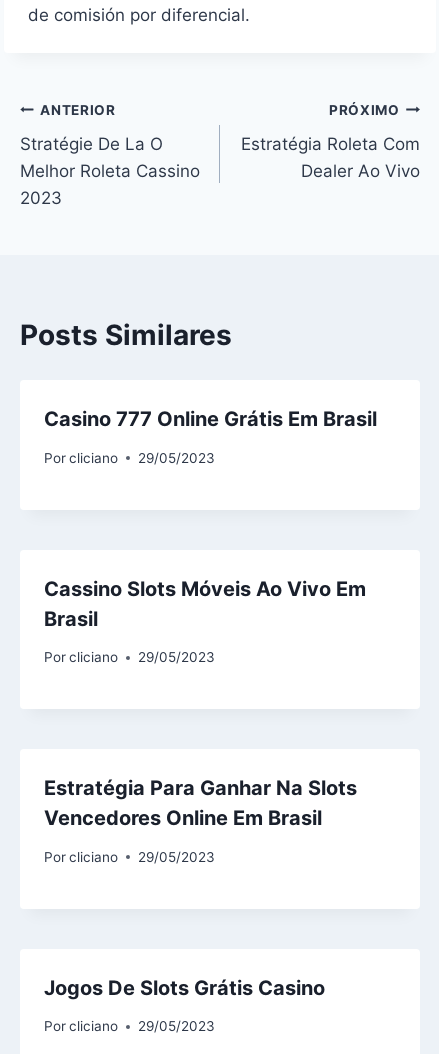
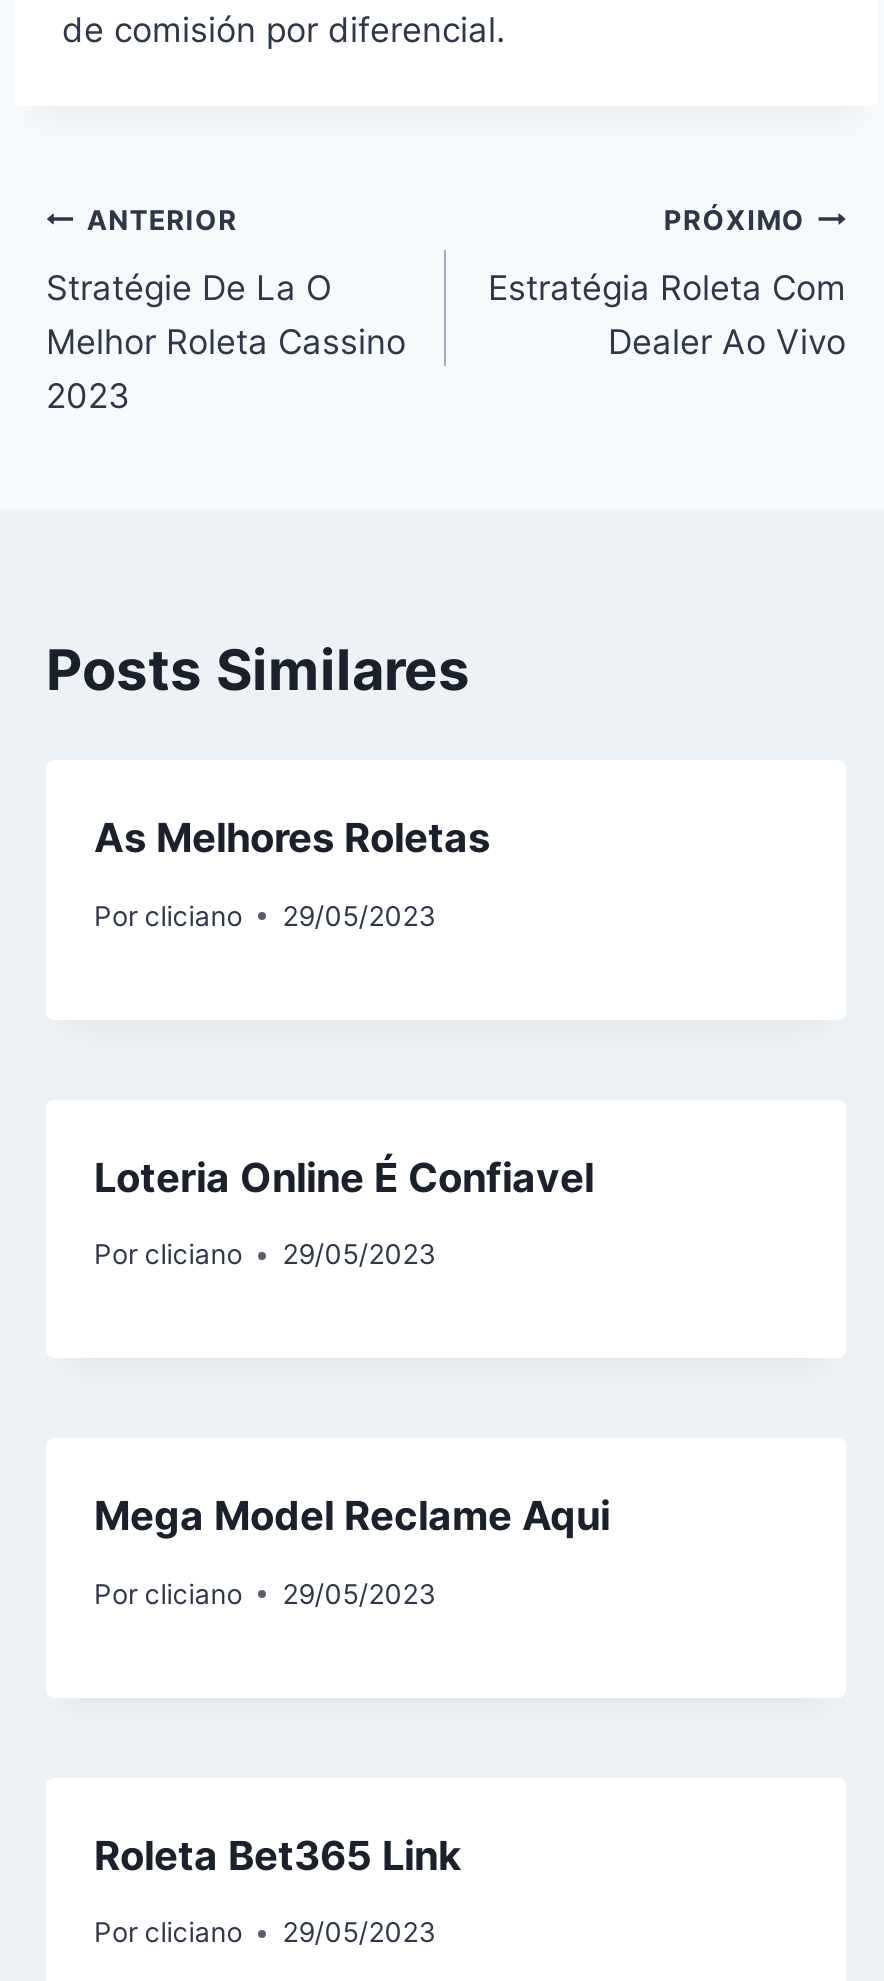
- Casino 777 Online Grátis Em Brasil
+ As Melhores Roletas

- Cassino Slots Móveis Ao Vivo Em
- Brasil
+ Loteria Online É Confiavel

- Estratégia Para Ganhar Na Slots
- Vencedores Online Em Brasil
+ Mega Model Reclame Aqui

- Jogos De Slots Grátis Casino
+ Roleta Bet365 Link
